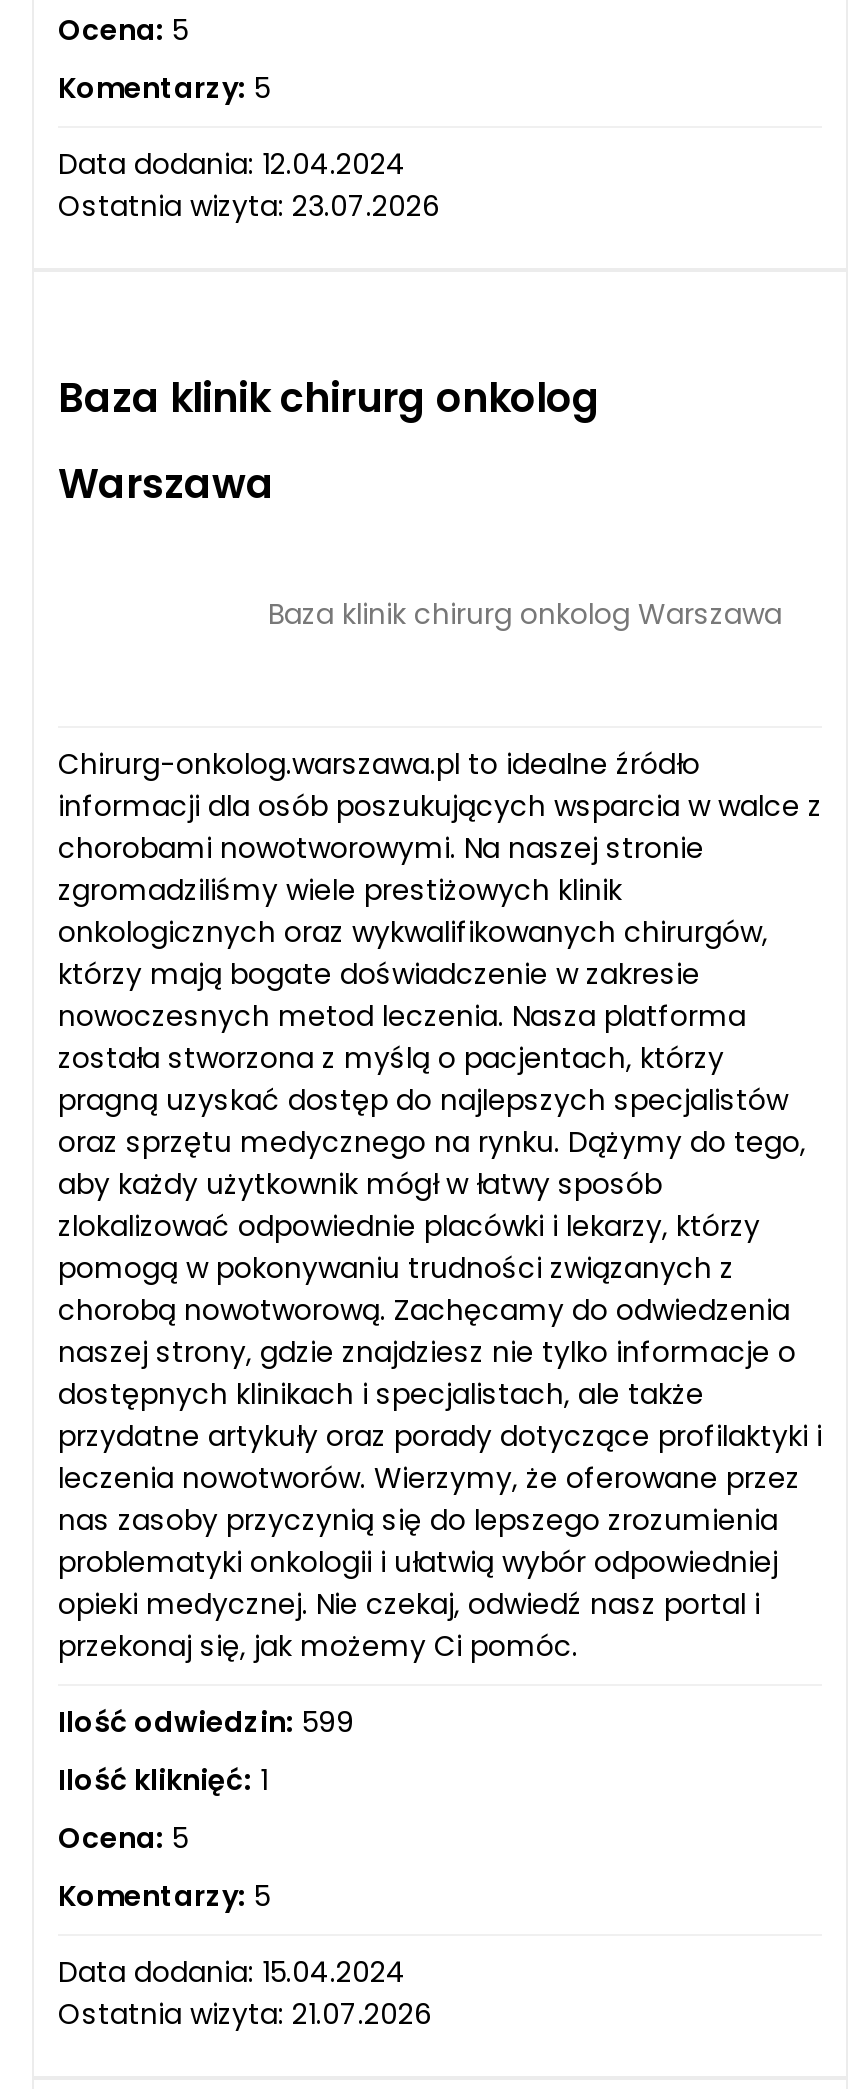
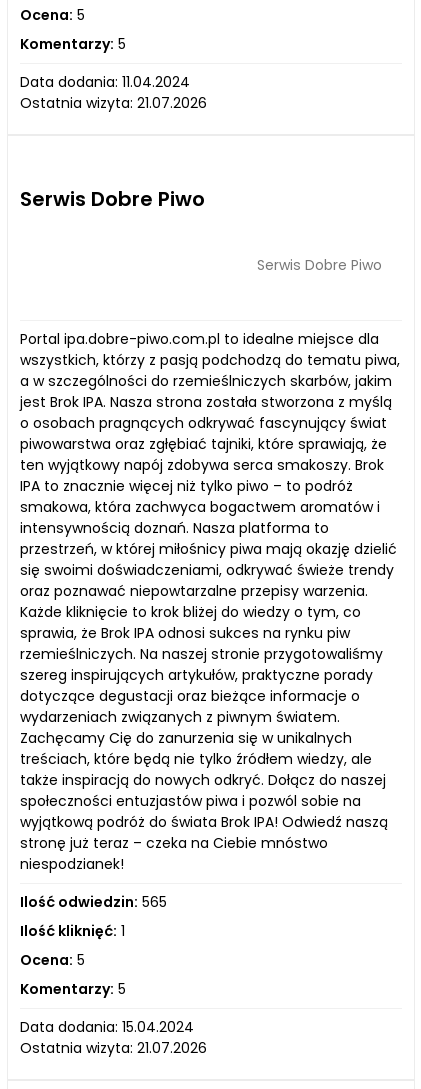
- Data dodania: 12.04.2024
- Ostatnia wizyta: 23.07.2026
+ Data dodania: 11.04.2024
+ Ostatnia wizyta: 21.07.2026

- Baza klinik chirurg onkolog
- Warszawa
- Baza klinik chirurg onkolog Warszawa
+ Serwis Dobre Piwo
+ Serwis Dobre Piwo

- Chirurg-onkolog.warszawa.pl to idealne źródło
- informacji dla osób poszukujących wsparcia w walce z
- chorobami nowotworowymi. Na naszej stronie
- zgromadziliśmy wiele prestiżowych klinik
- onkologicznych oraz wykwalifikowanych chirurgów,
- którzy mają bogate doświadczenie w zakresie
- nowoczesnych metod leczenia. Nasza platforma
- została stworzona z myślą o pacjentach, którzy
- pragną uzyskać dostęp do najlepszych specjalistów
- oraz sprzętu medycznego na rynku. Dążymy do tego,
- aby każdy użytkownik mógł w łatwy sposób
- zlokalizować odpowiednie placówki i lekarzy, którzy
- pomogą w pokonywaniu trudności związanych z
- chorobą nowotworową. Zachęcamy do odwiedzenia
- naszej strony, gdzie znajdziesz nie tylko informacje o
- dostępnych klinikach i specjalistach, ale także
- przydatne artykuły oraz porady dotyczące profilaktyki i
- leczenia nowotworów. Wierzymy, że oferowane przez
- nas zasoby przyczynią się do lepszego zrozumienia
- problematyki onkologii i ułatwią wybór odpowiedniej
- opieki medycznej. Nie czekaj, odwiedź nasz portal i
- przekonaj się, jak możemy Ci pomóc.
- Ilość odwiedzin: 599
+ Portal ipa.dobre-piwo.com.pl to idealne miejsce dla
+ wszystkich, którzy z pasją podchodzą do tematu piwa,
+ a w szczególności do rzemieślniczych skarbów, jakim
+ jest Brok IPA. Nasza strona została stworzona z myślą
+ o osobach pragnących odkrywać fascynujący świat
+ piwowarstwa oraz zgłębiać tajniki, które sprawiają, że
+ ten wyjątkowy napój zdobywa serca smakoszy. Brok
+ IPA to znacznie więcej niż tylko piwo – to podróż
+ smakowa, która zachwyca bogactwem aromatów i
+ intensywnością doznań. Nasza platforma to
+ przestrzeń, w której miłośnicy piwa mają okazję dzielić
+ się swoimi doświadczeniami, odkrywać świeże trendy
+ oraz poznawać niepowtarzalne przepisy warzenia.
+ Każde kliknięcie to krok bliżej do wiedzy o tym, co
+ sprawia, że Brok IPA odnosi sukces na rynku piw
+ rzemieślniczych. Na naszej stronie przygotowaliśmy
+ szereg inspirujących artykułów, praktyczne porady
+ dotyczące degustacji oraz bieżące informacje o
+ wydarzeniach związanych z piwnym światem.
+ Zachęcamy Cię do zanurzenia się w unikalnych
+ treściach, które będą nie tylko źródłem wiedzy, ale
+ także inspiracją do nowych odkryć. Dołącz do naszej
+ społeczności entuzjastów piwa i pozwól sobie na
+ wyjątkową podróż do świata Brok IPA! Odwiedź naszą
+ stronę już teraz – czeka na Ciebie mnóstwo
+ niespodzianek!
+ Ilość odwiedzin: 565
